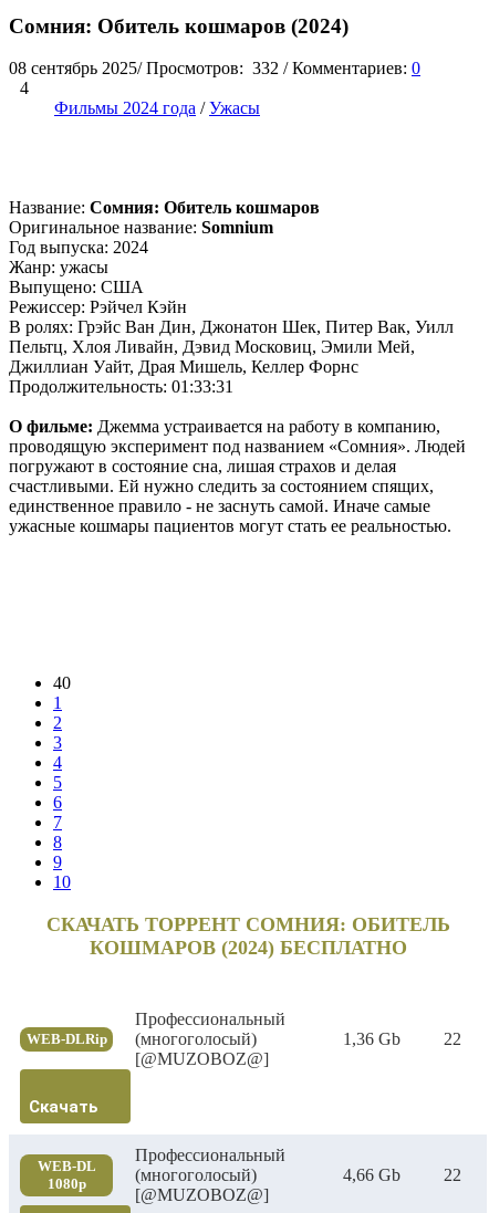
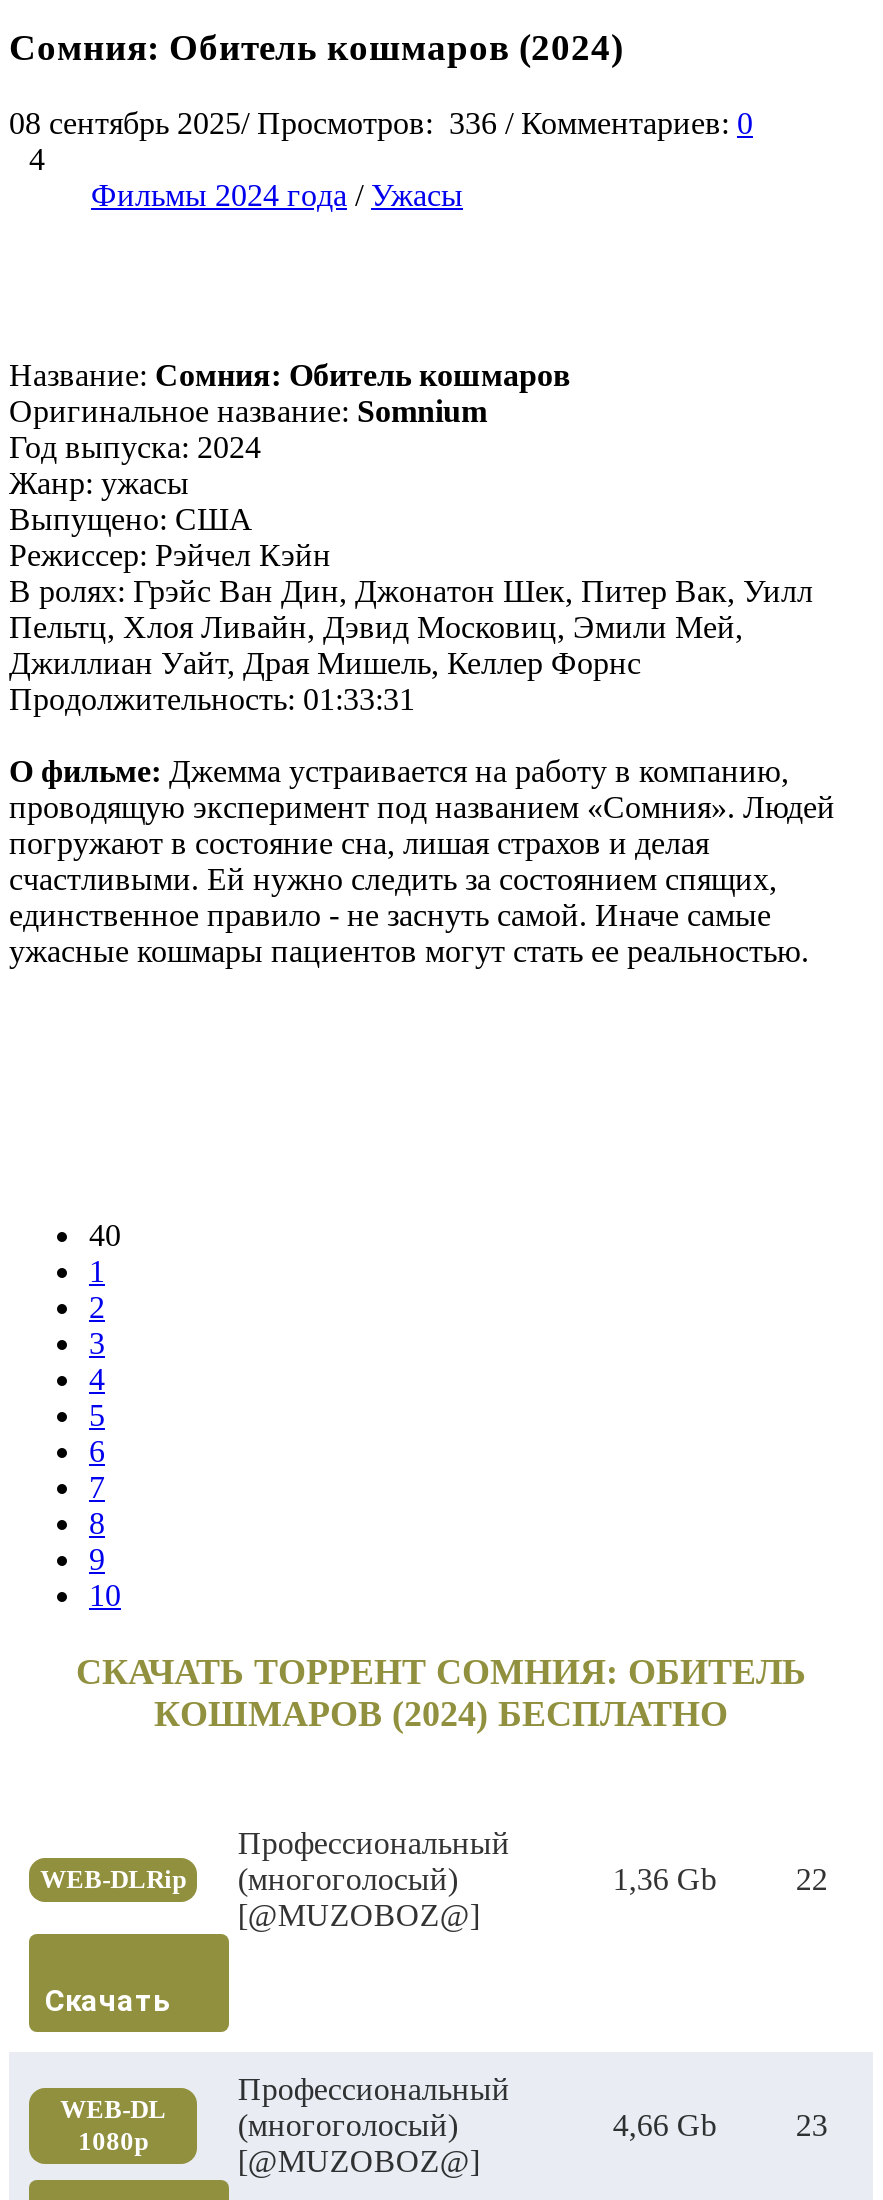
- 08 сентябрь 2025/ Просмотров: 332 / Комментариев: 0
+ 08 сентябрь 2025/ Просмотров: 336 / Комментариев: 0

- 22
+ 23
